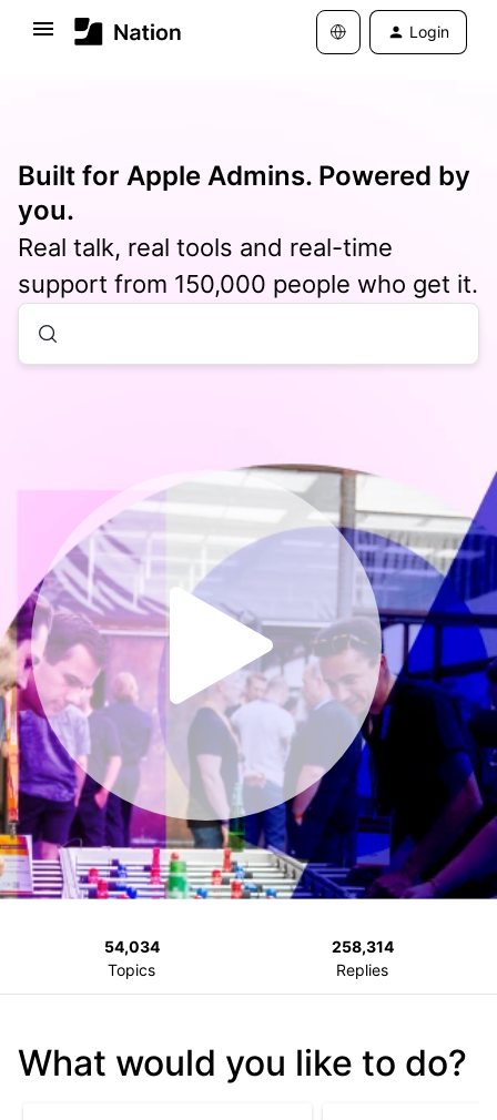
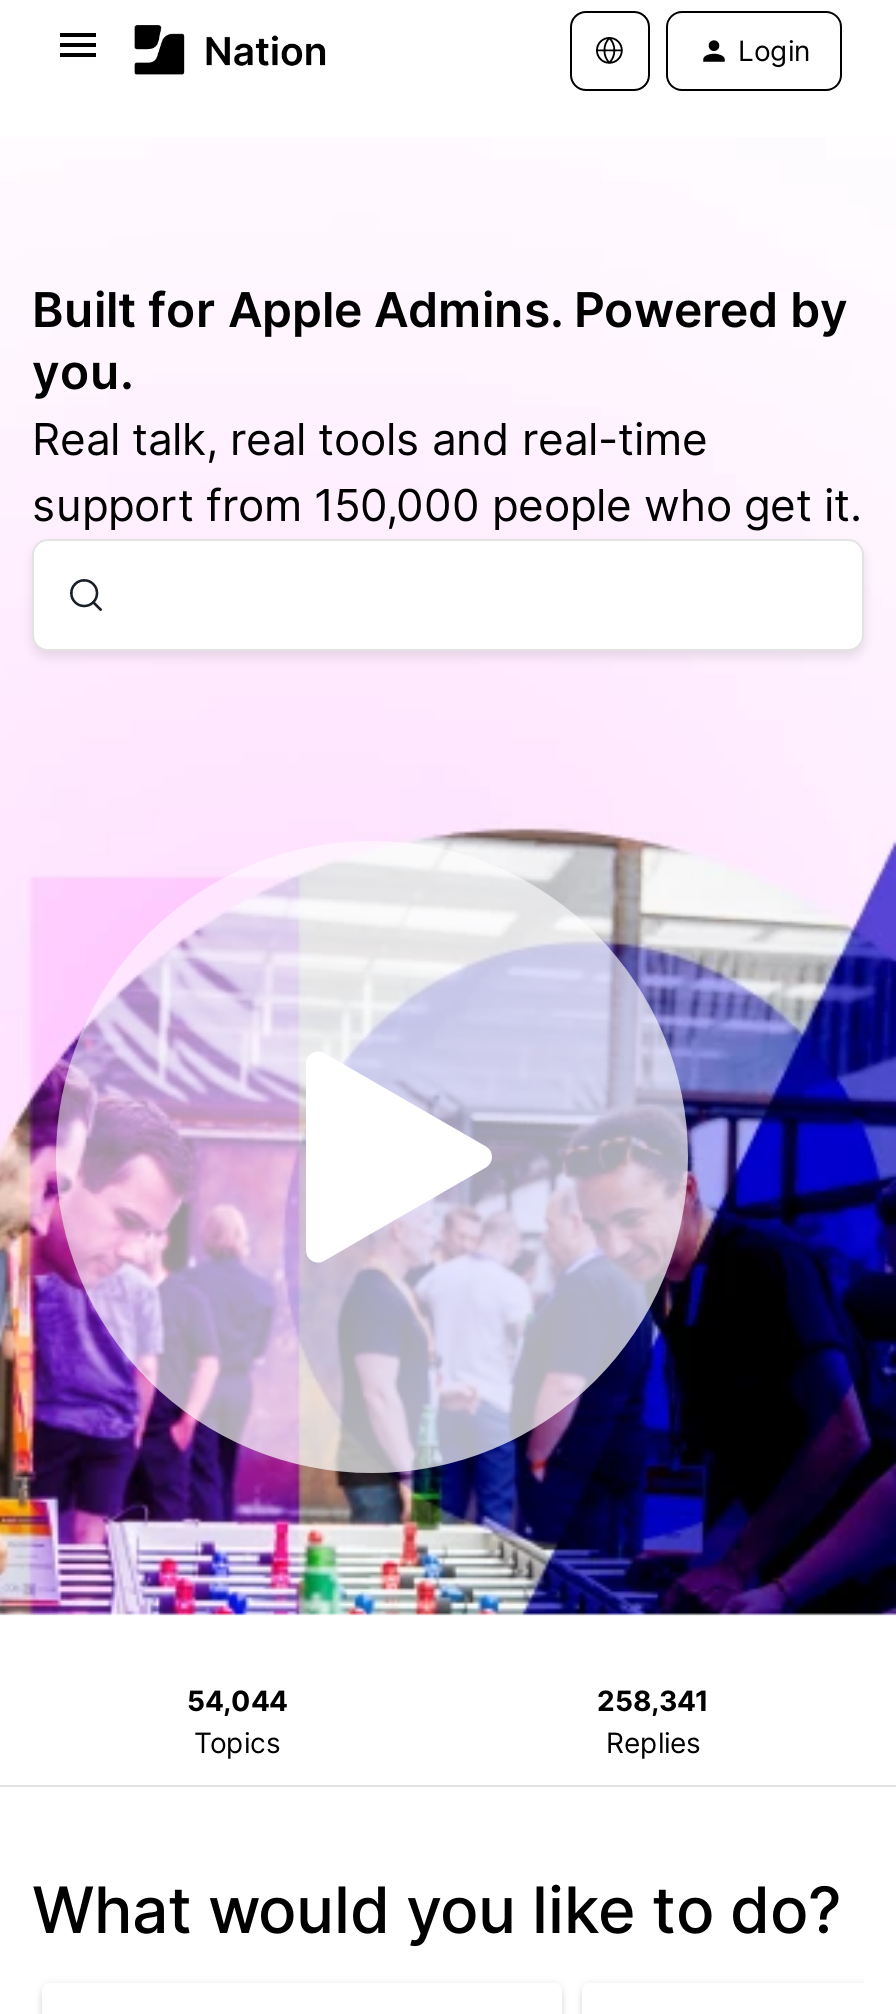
- 54,034
+ 54,044

- 258,314
+ 258,341
